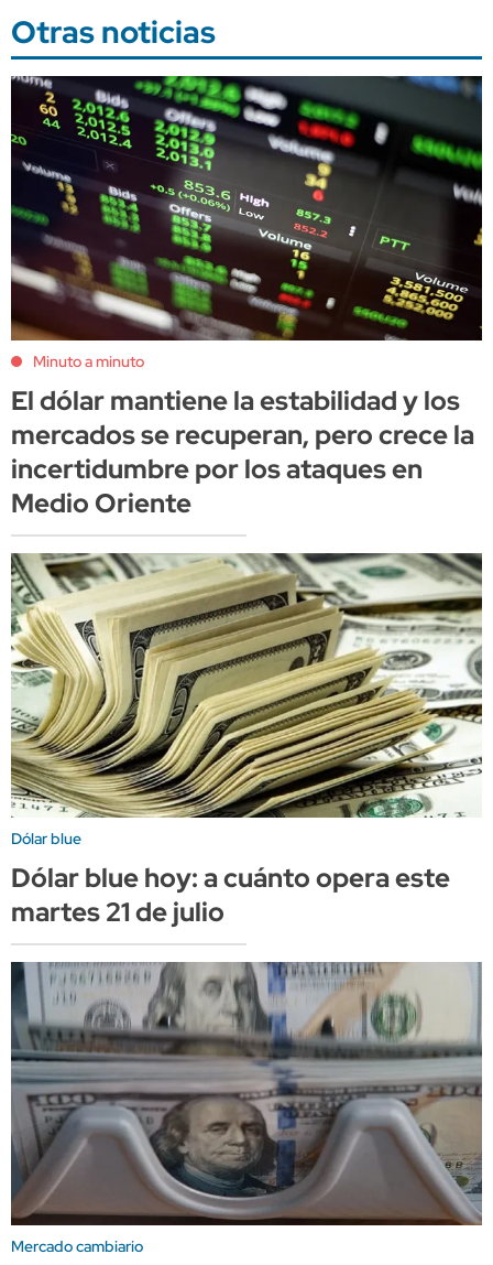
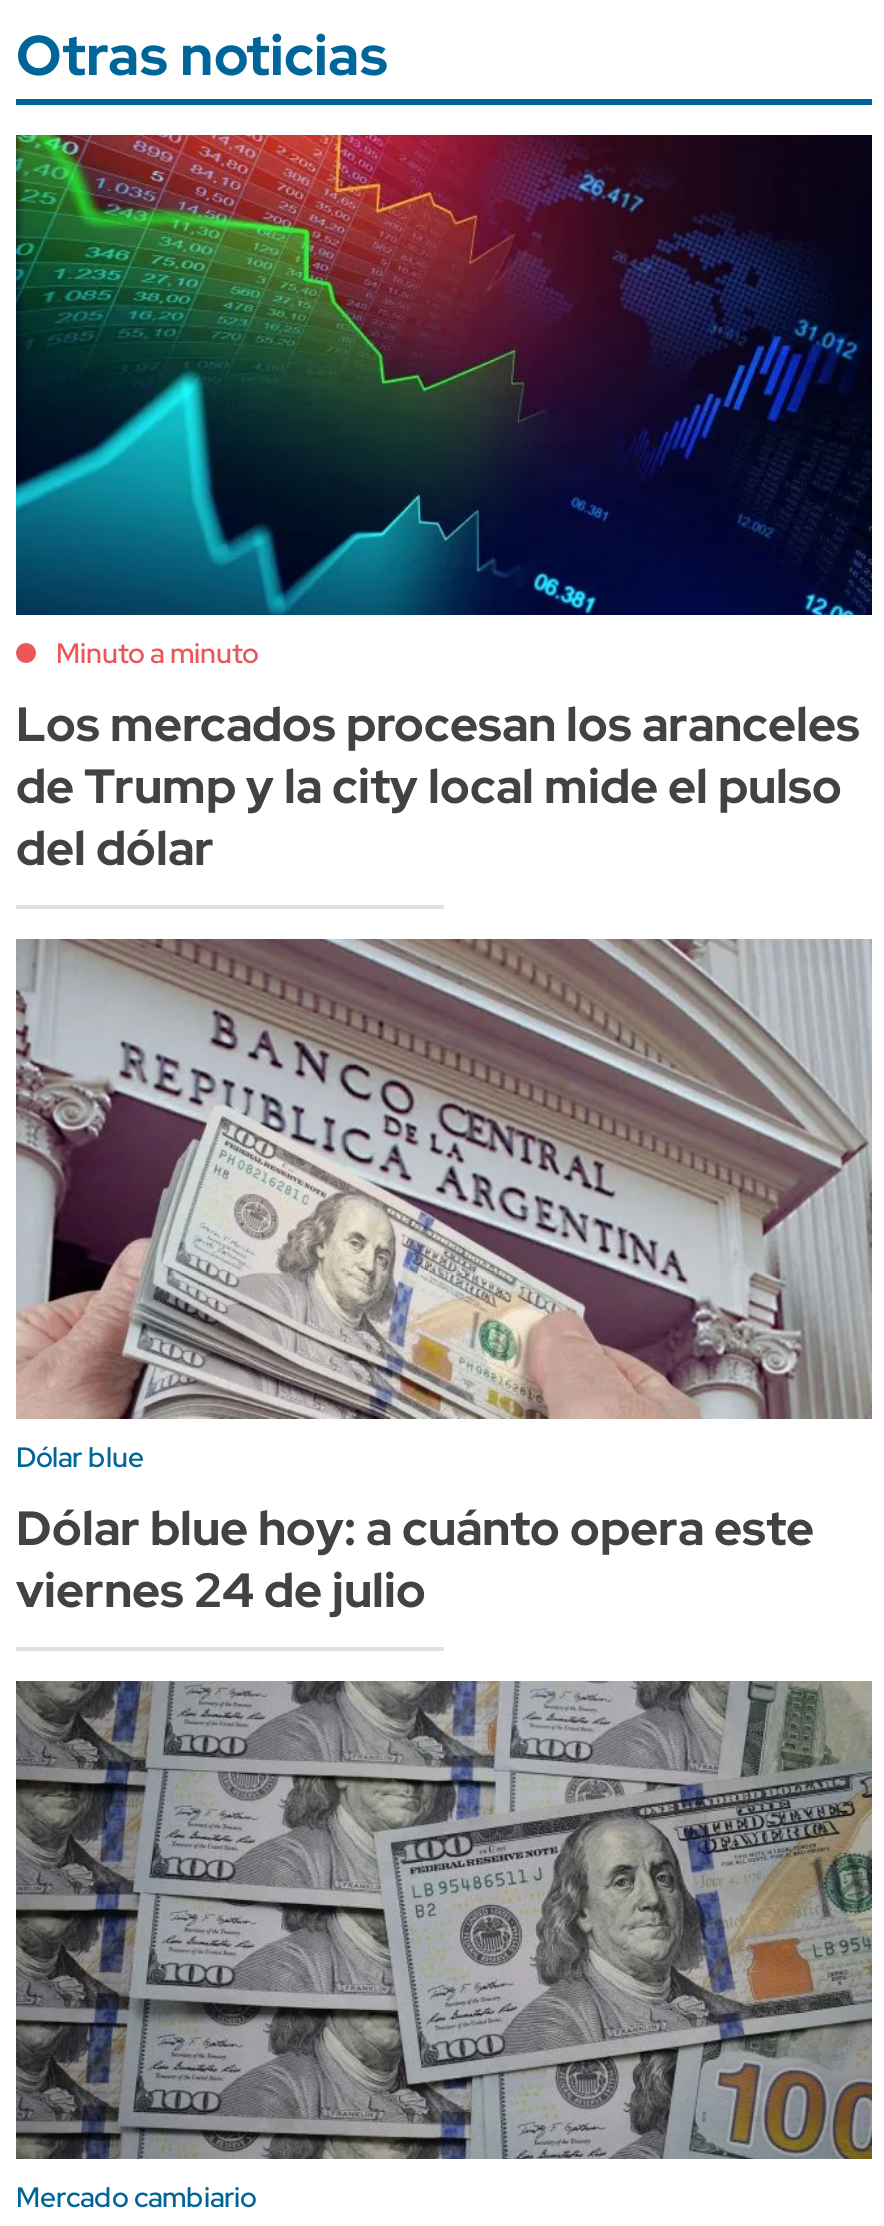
- [image]
- El dólar mantiene la estabilidad y los
- mercados se recuperan, pero crece la
- incertidumbre por los ataques en
- Medio Oriente
+ [image]
+ Los mercados procesan los aranceles
+ de Trump y la city local mide el pulso
+ del dólar

- [image]
+ [image]

- martes 21 de julio
+ viernes 24 de julio

- [image]
+ [image]
